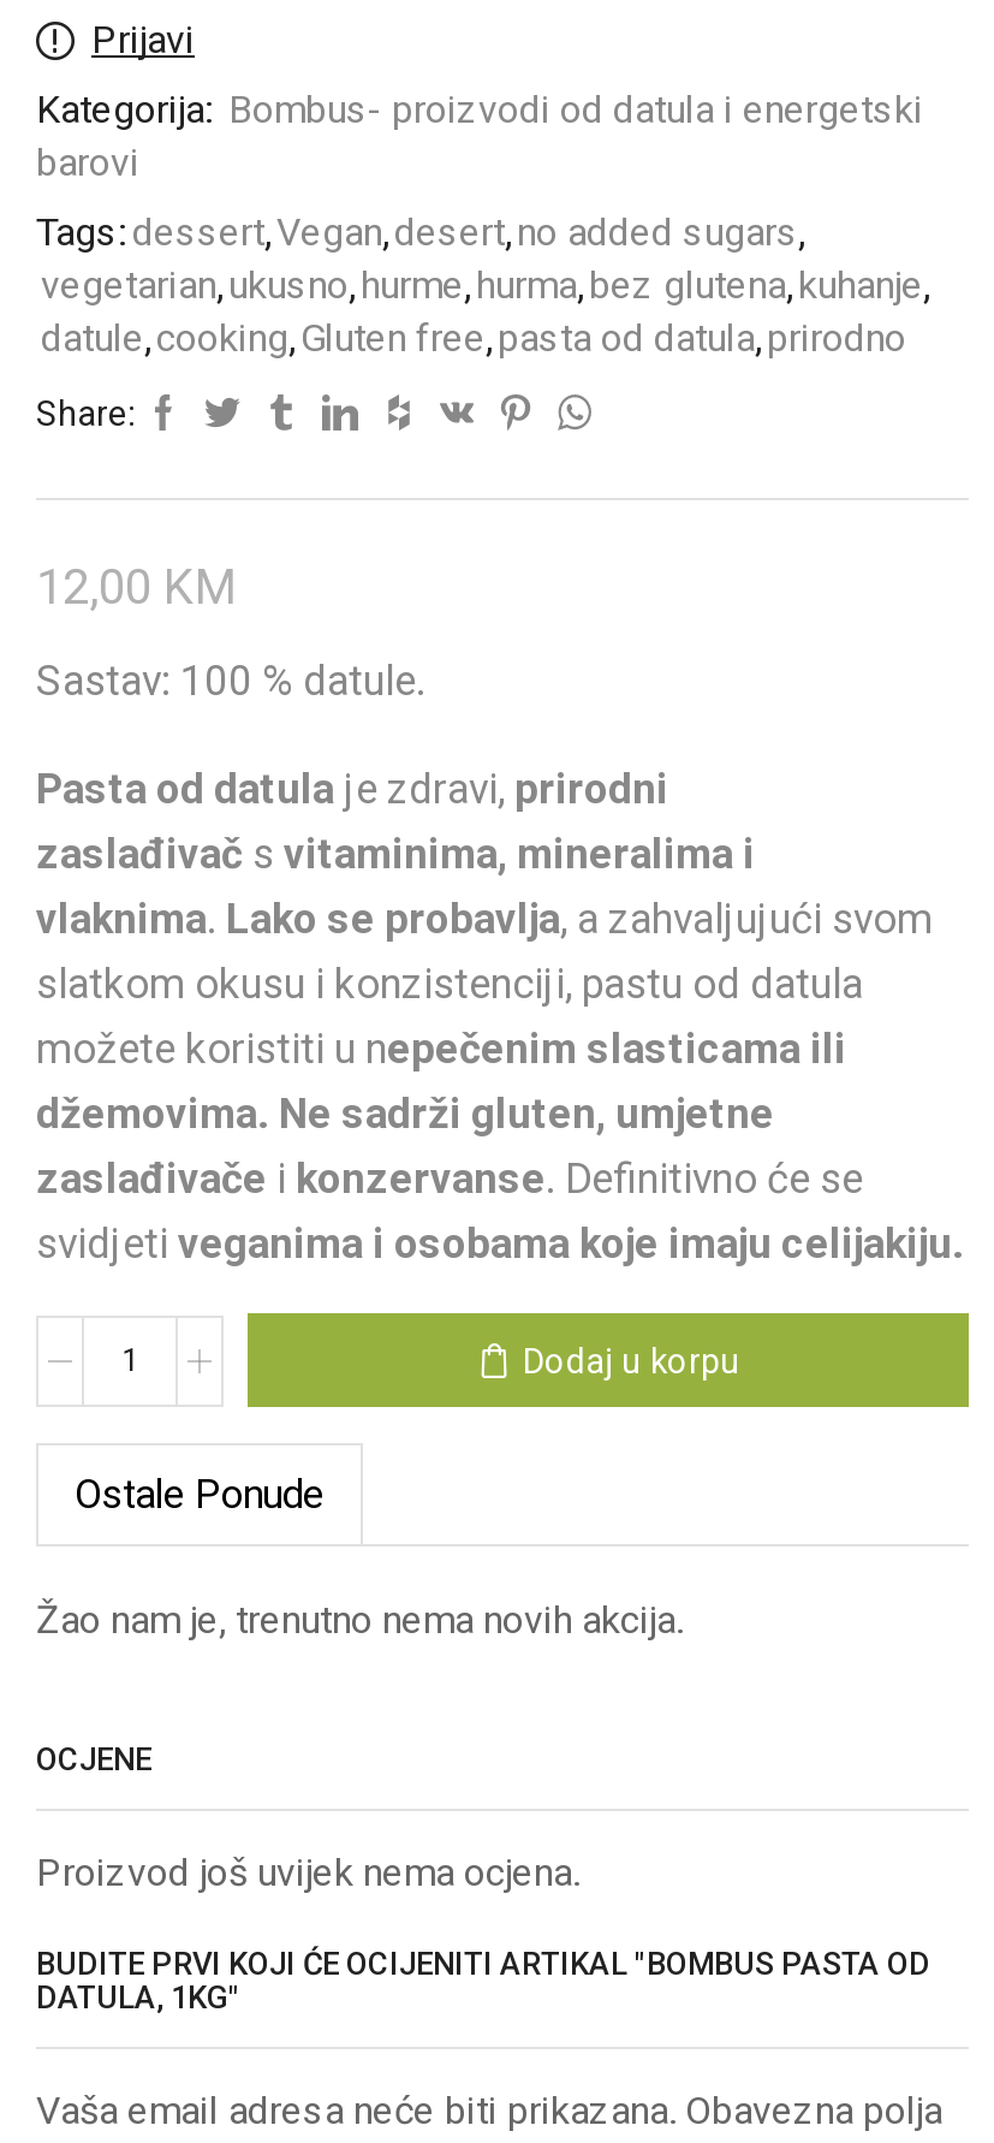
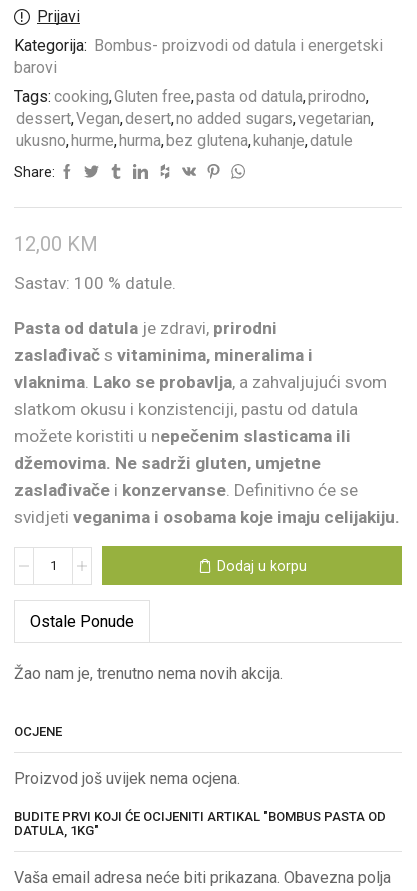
- Tags: dessert, Vegan, desert, no added sugars,
- vegetarian, ukusno, hurme, hurma, bez glutena, kuhanje,
- datule, cooking, Gluten free, pasta od datula, prirodno
+ Tags: cooking, Gluten free, pasta od datula, prirodno,
+ dessert, Vegan, desert, no added sugars, vegetarian,
+ ukusno, hurme, hurma, bez glutena, kuhanje, datule
